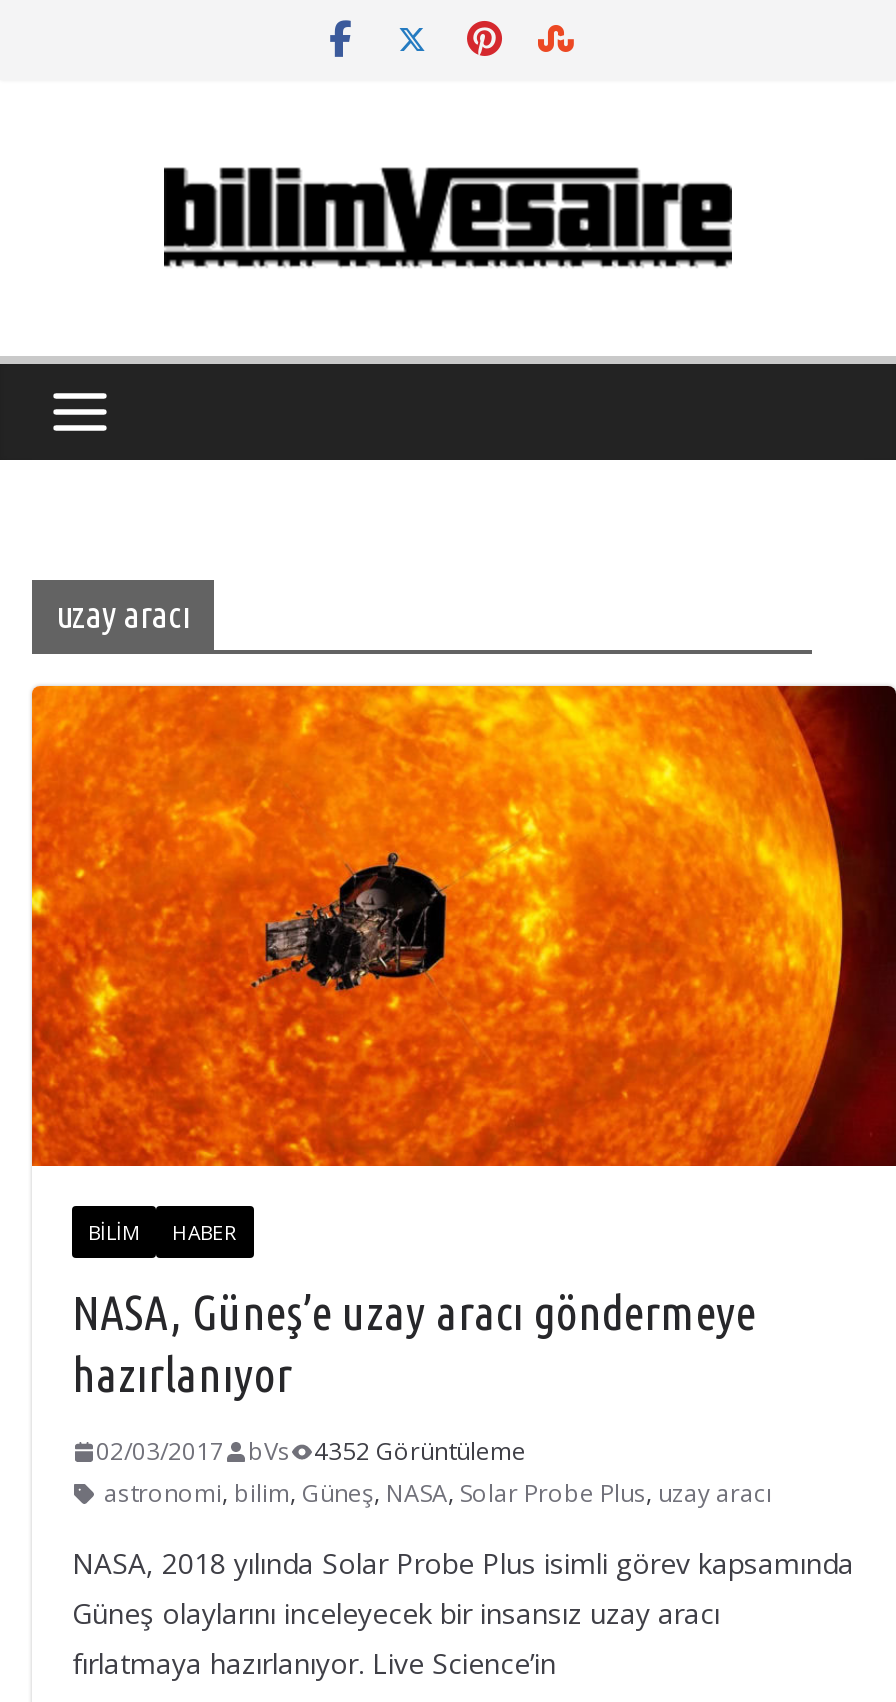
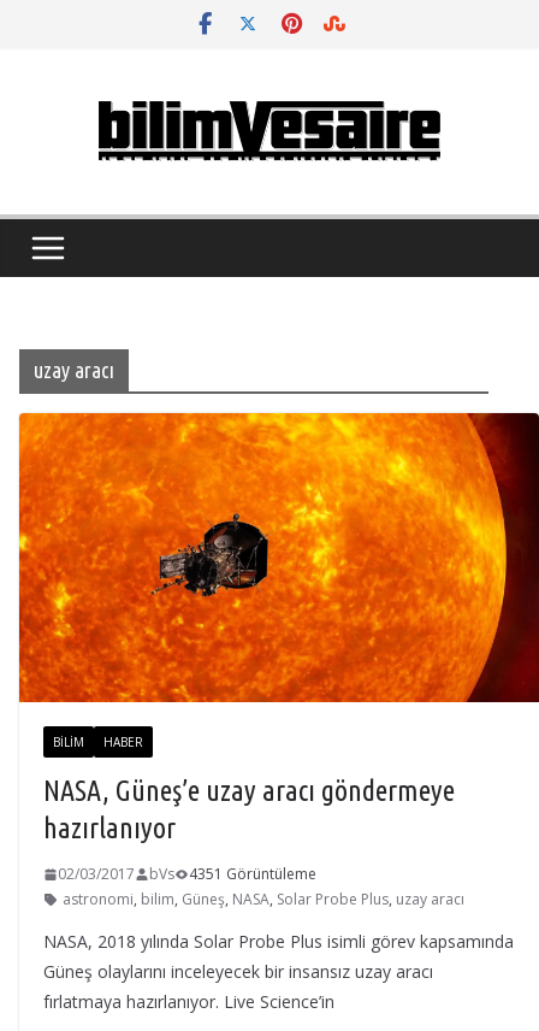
- 02/03/2017 bVs 4352 Görüntüleme
+ 02/03/2017 bVs 4351 Görüntüleme
